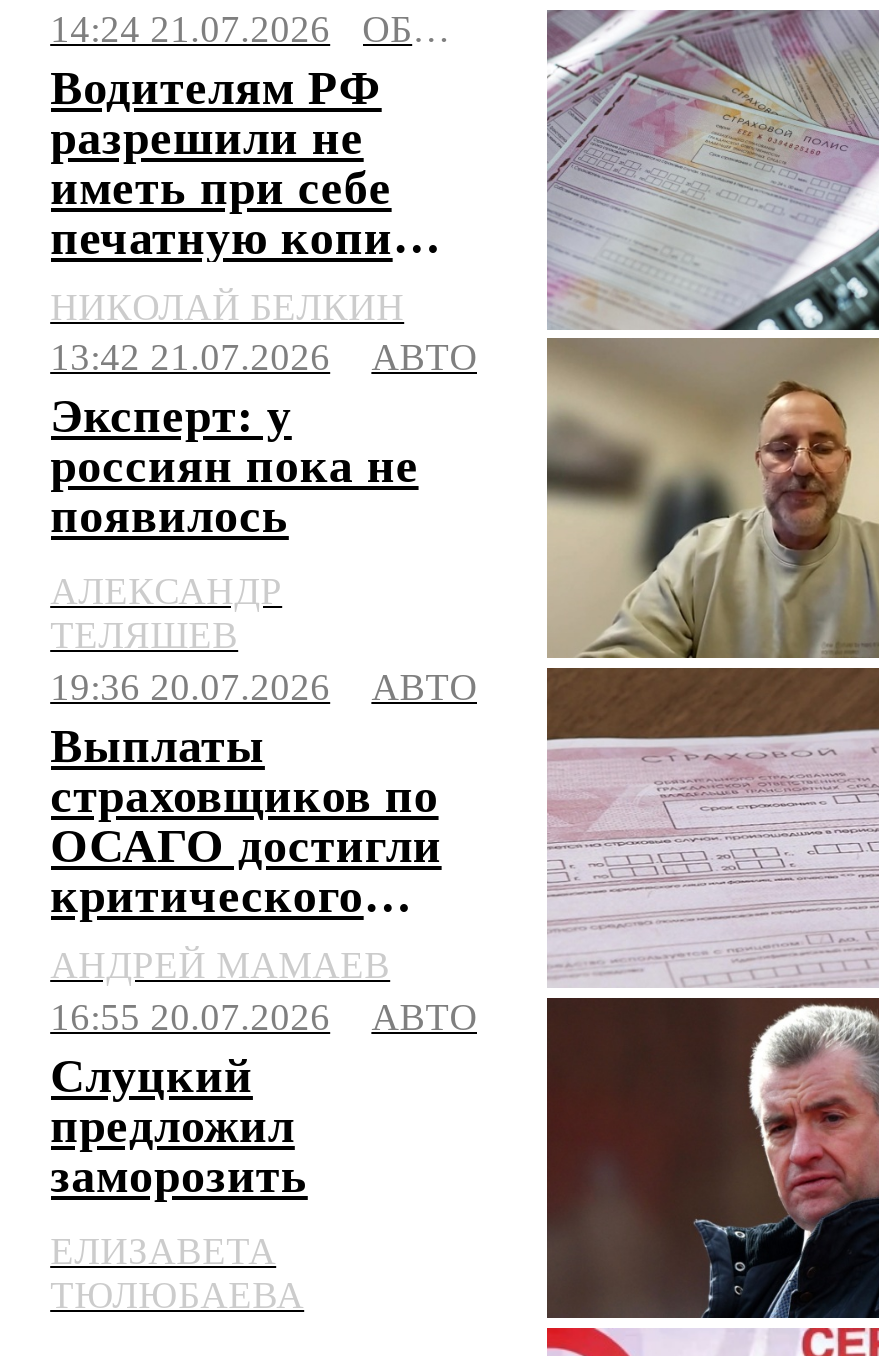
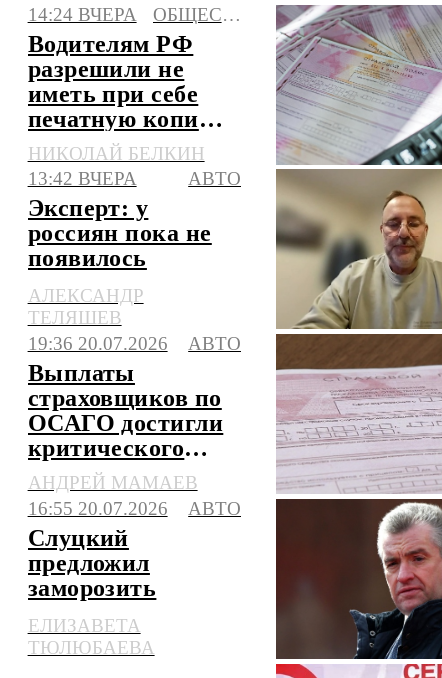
- 14:24 21.07.2026
+ 14:24 ВЧЕРА

- 13:42 21.07.2026
+ 13:42 ВЧЕРА
